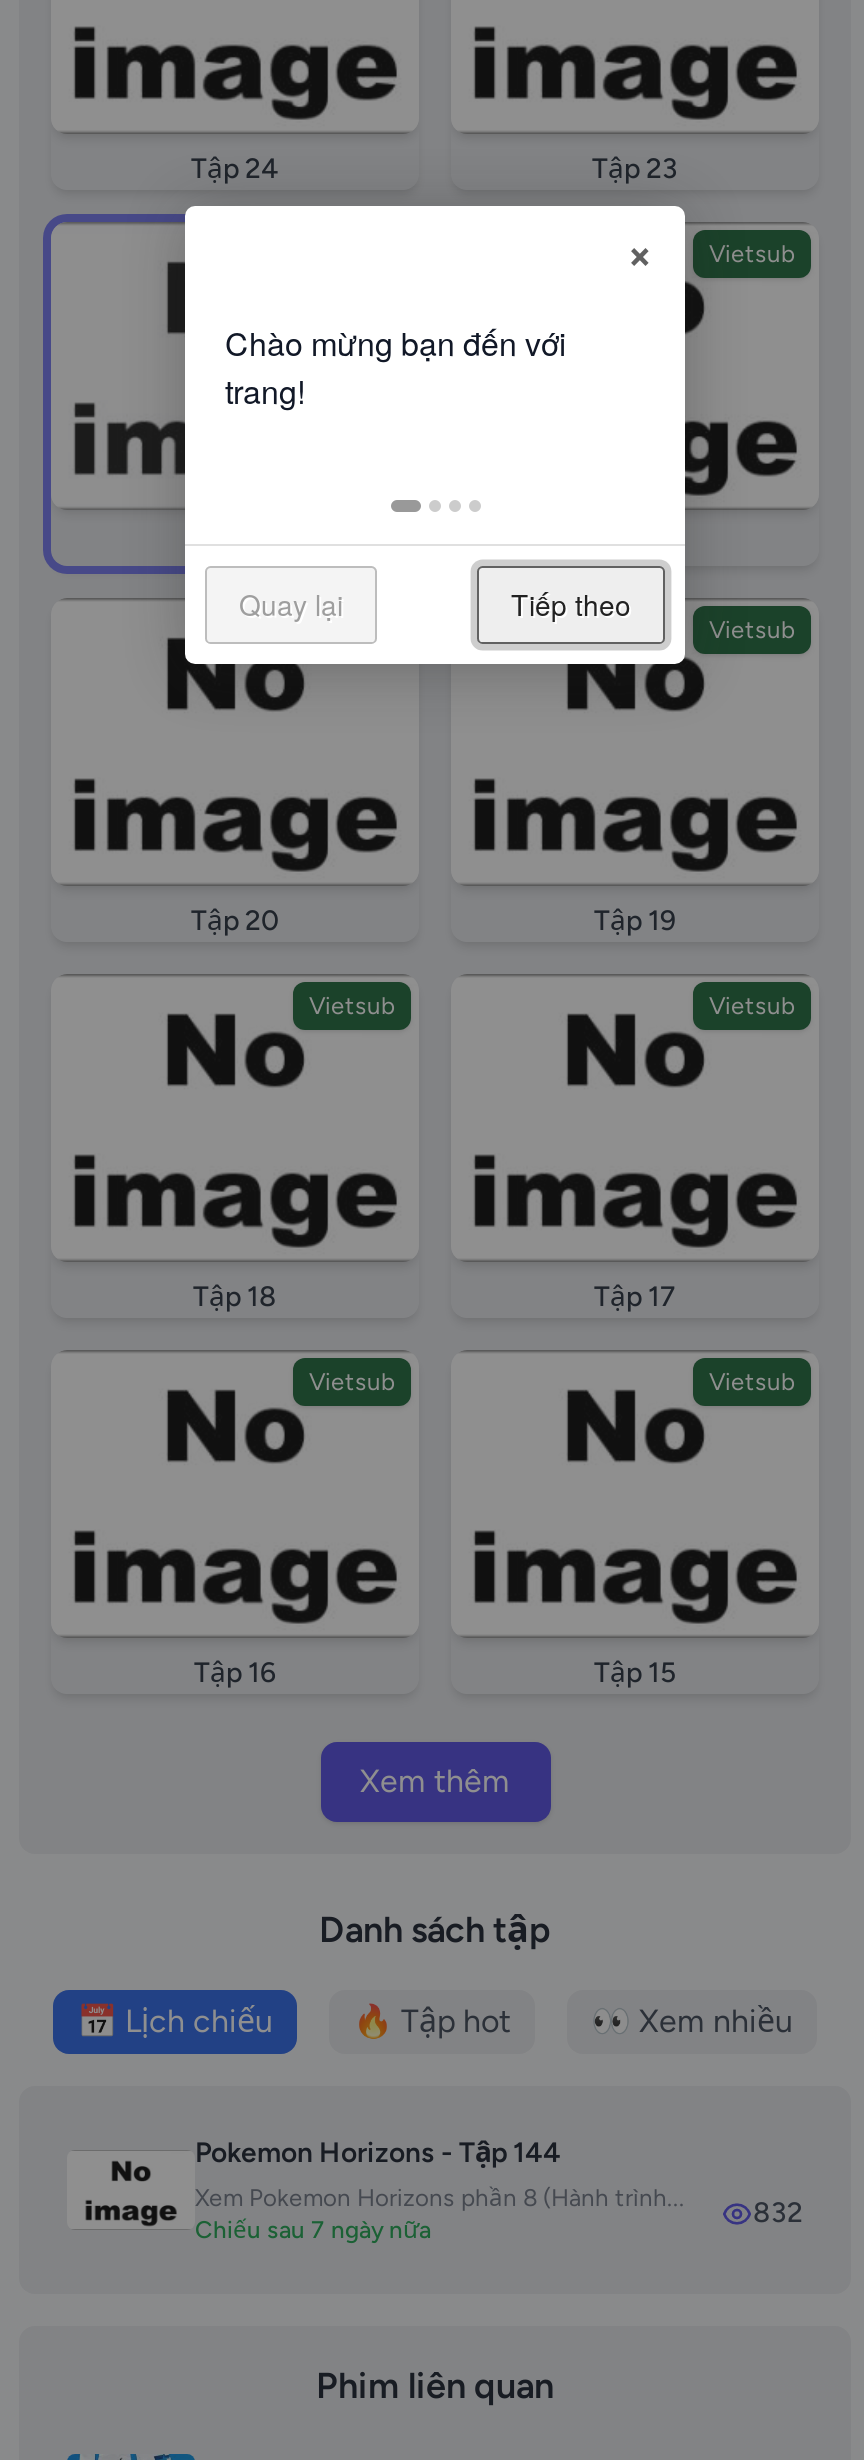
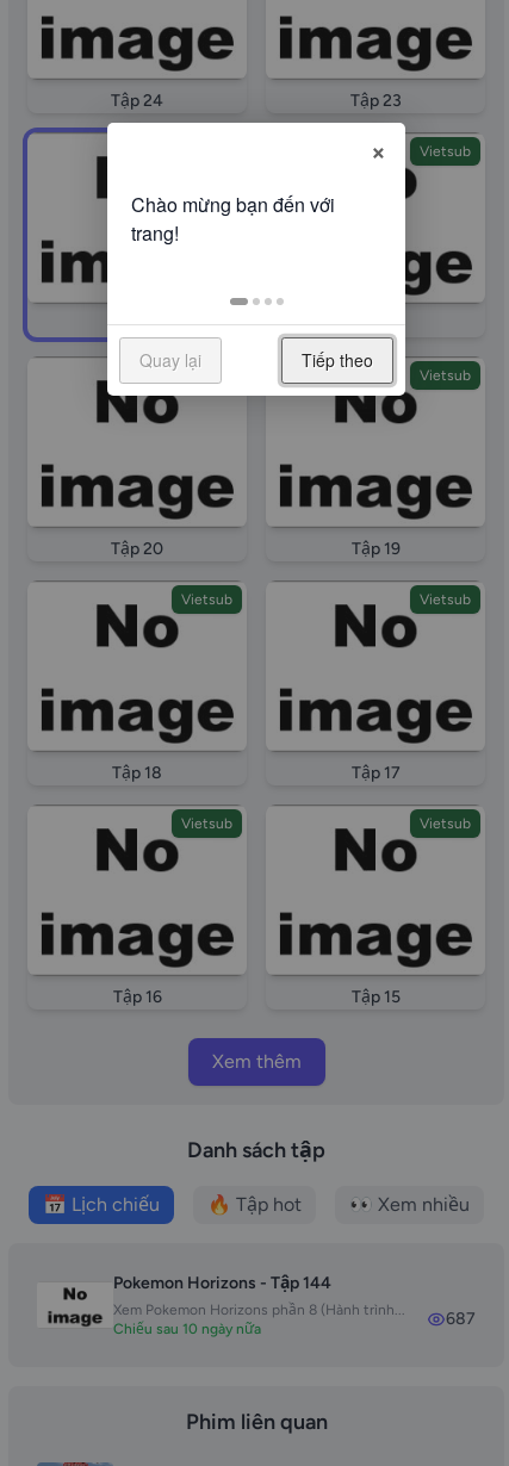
- 832
+ 687

- Chiếu sau 7 ngày nữa
+ Chiếu sau 10 ngày nữa
